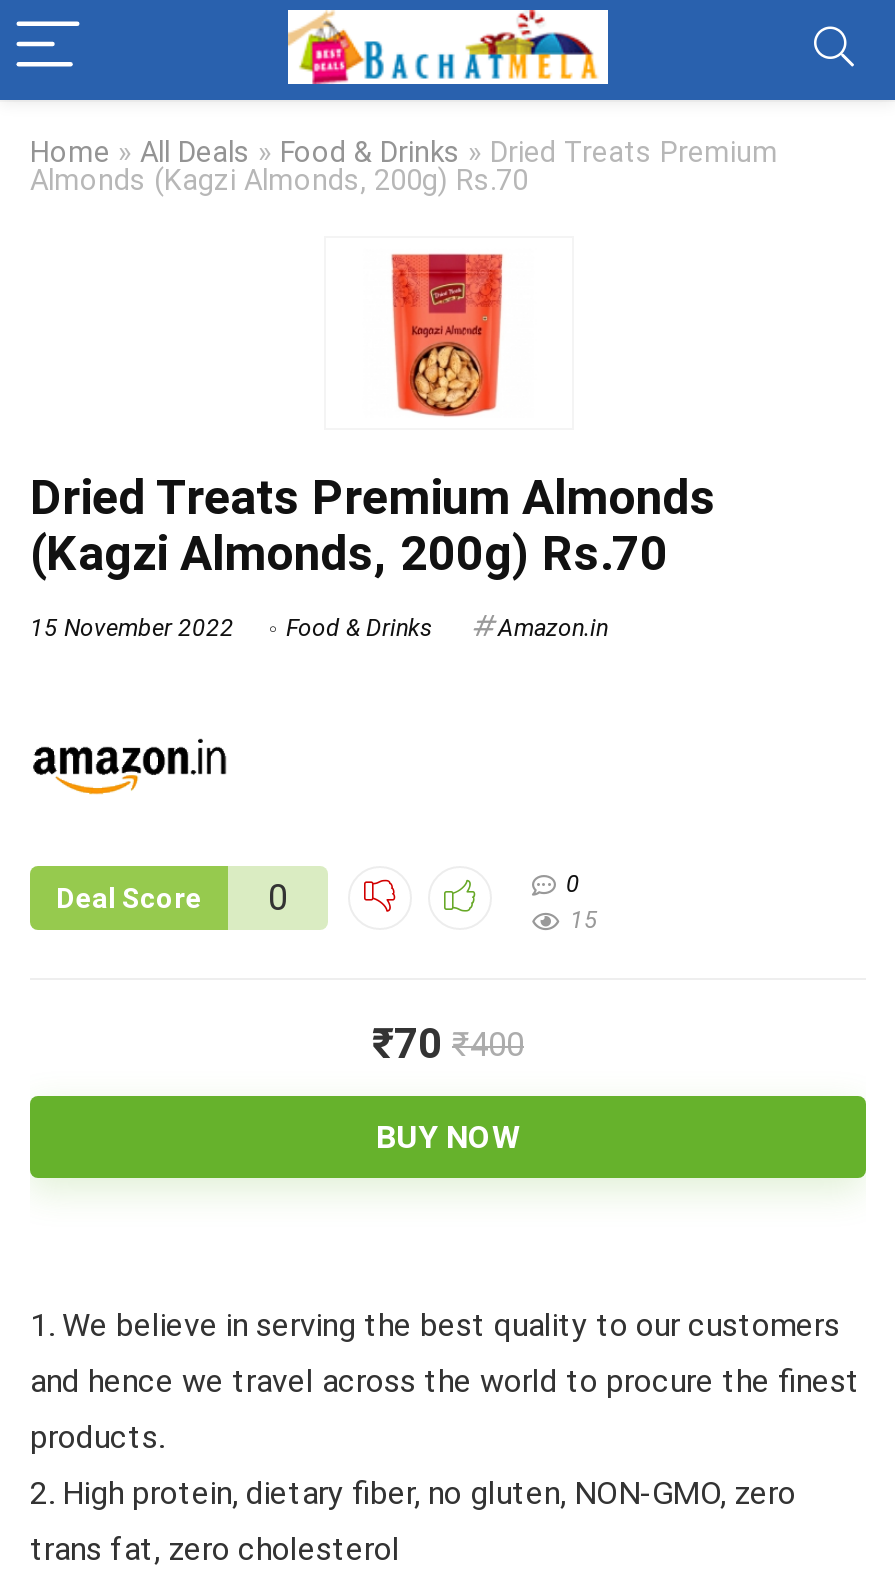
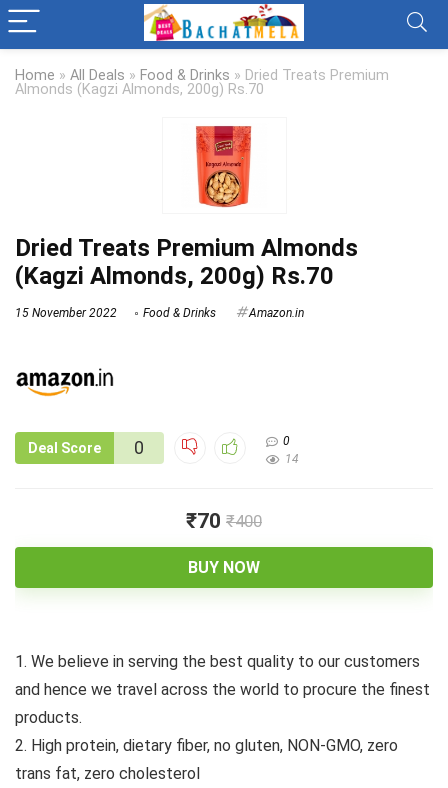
- 15
+ 14
